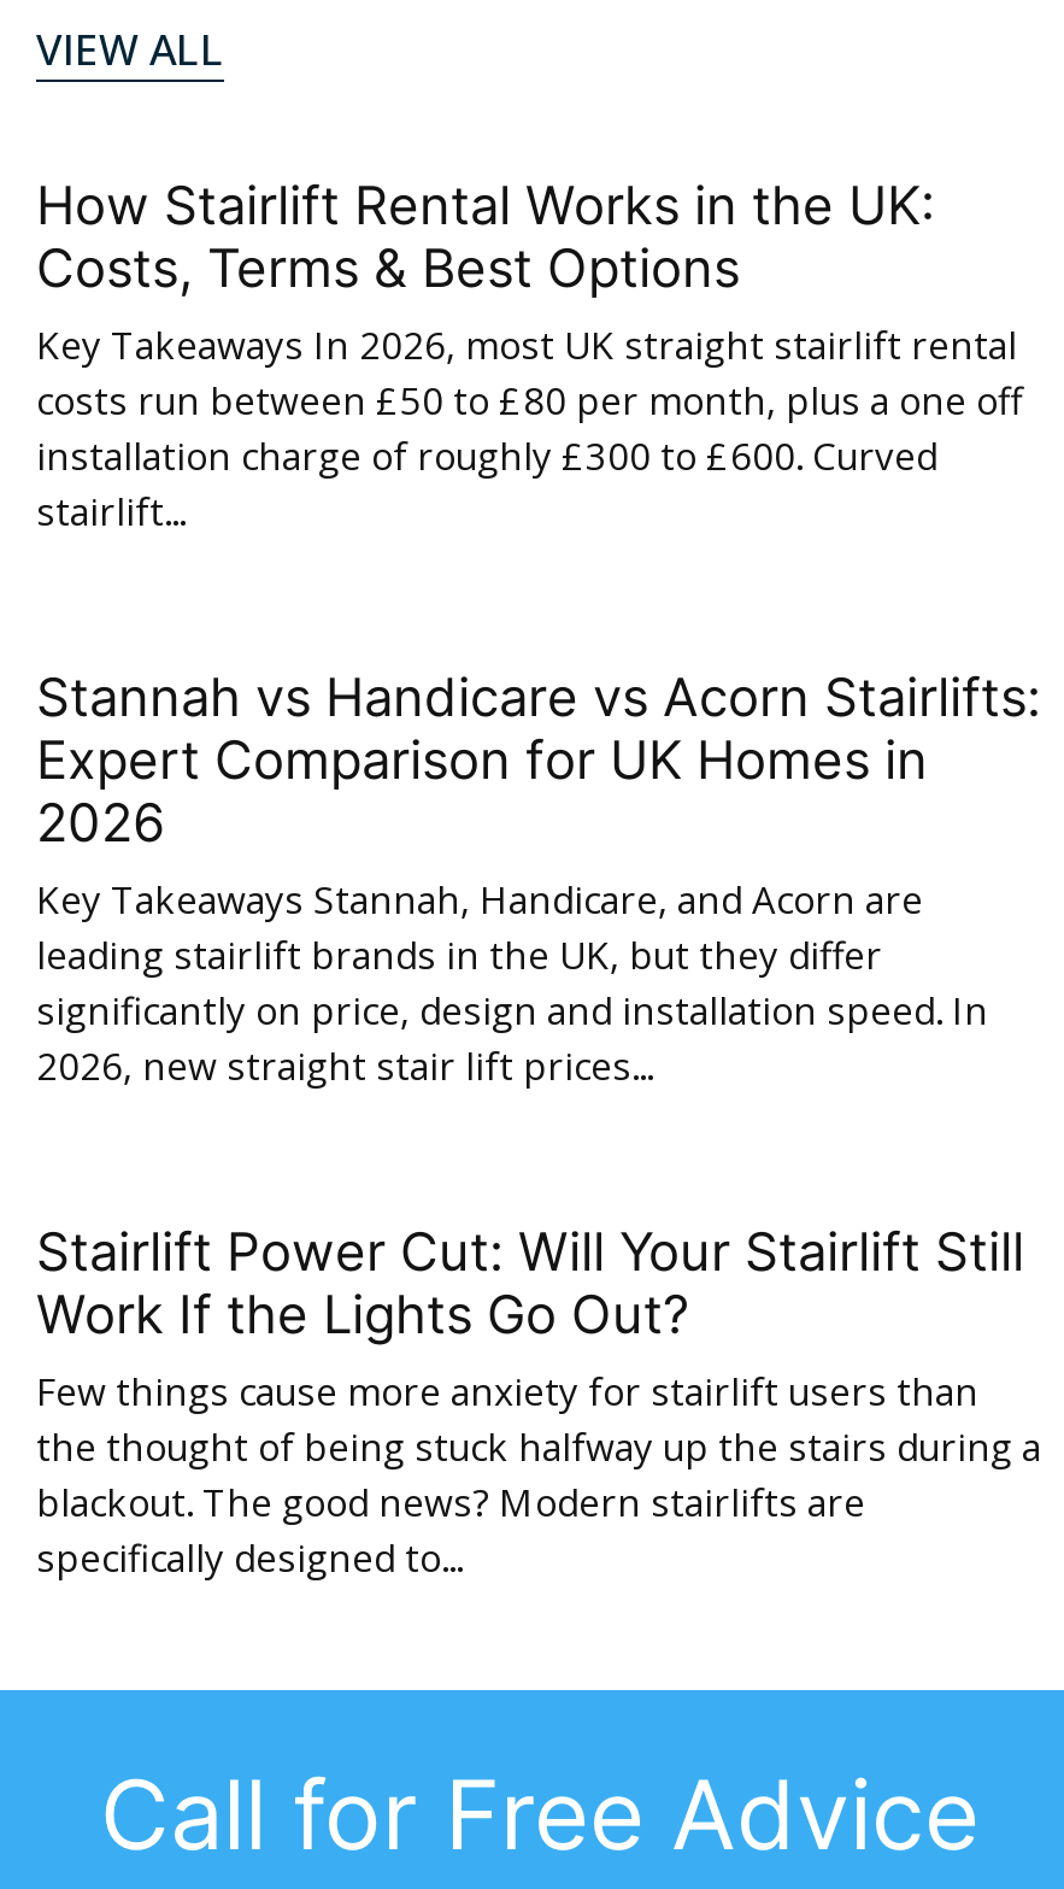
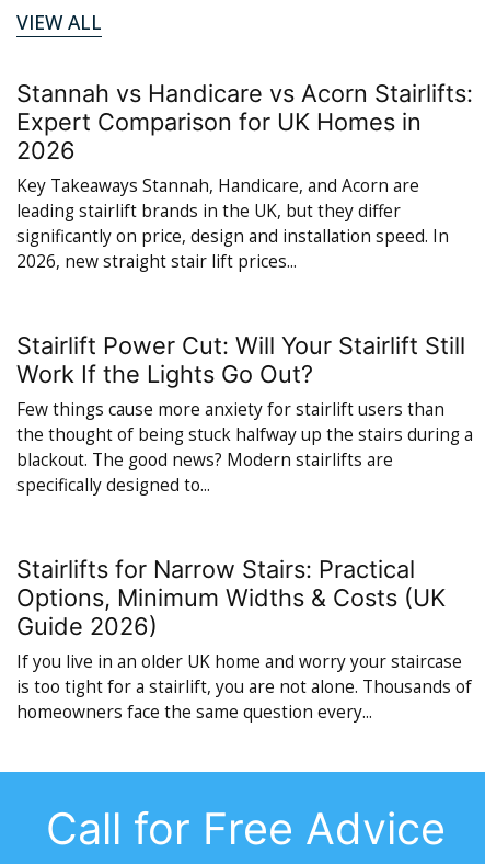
- How Stairlift Rental Works in the UK:
- Costs, Terms & Best Options
- Key Takeaways In 2026, most UK straight stairlift rental
- costs run between £50 to £80 per month, plus a one off
- installation charge of roughly £300 to £600. Curved
- stairlift...

moved up: Stannah vs Handicare vs Acorn Stairlifts: | Expert Comparison for UK Homes in | 2026 | ... | blackout. The good news? Modern stairlifts are | specifically designed to...

+ Stairlifts for Narrow Stairs: Practical
+ Options, Minimum Widths & Costs (UK
+ Guide 2026)
+ If you live in an older UK home and worry your staircase
+ is too tight for a stairlift, you are not alone. Thousands of
+ homeowners face the same question every...
